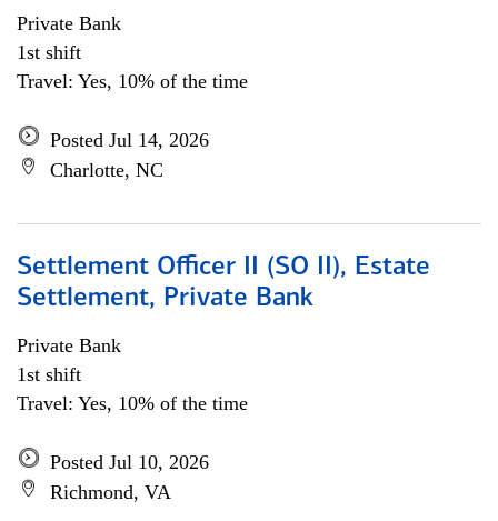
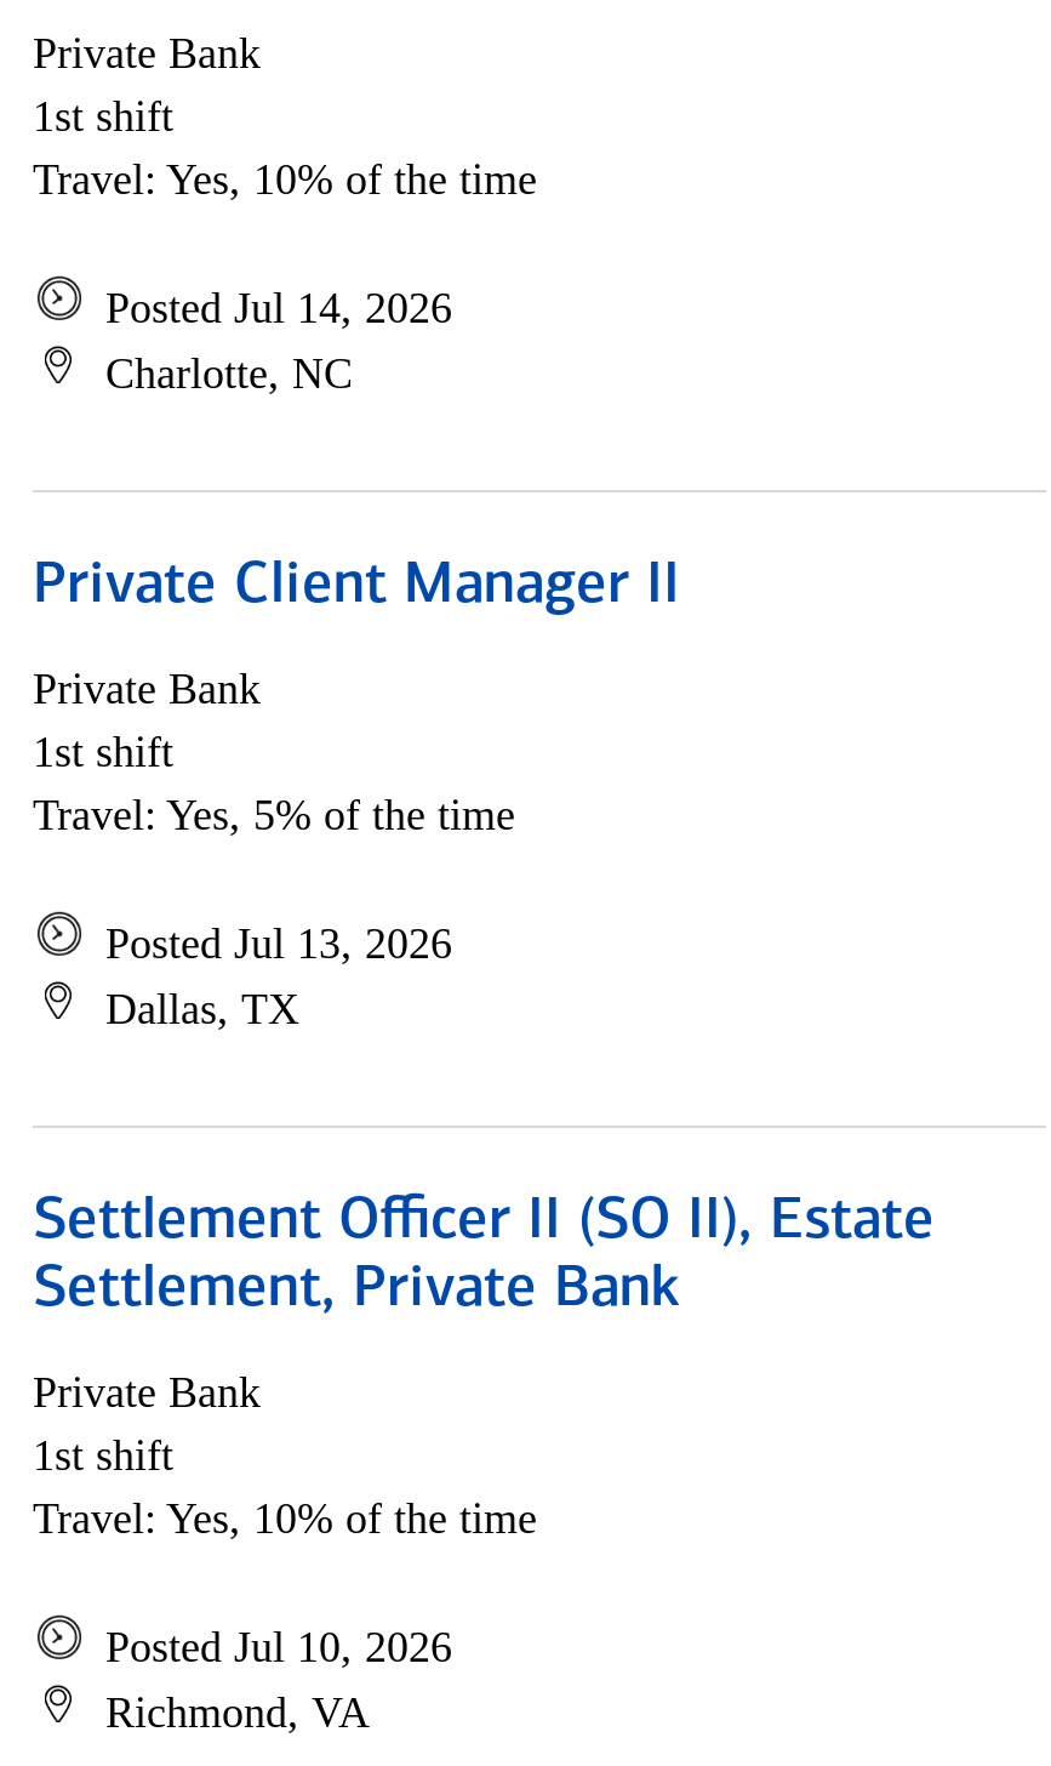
+ Private Client Manager II
+ Private Bank
+ 1st shift
+ Travel: Yes, 5% of the time
+ Posted Jul 13, 2026
+ Dallas, TX
